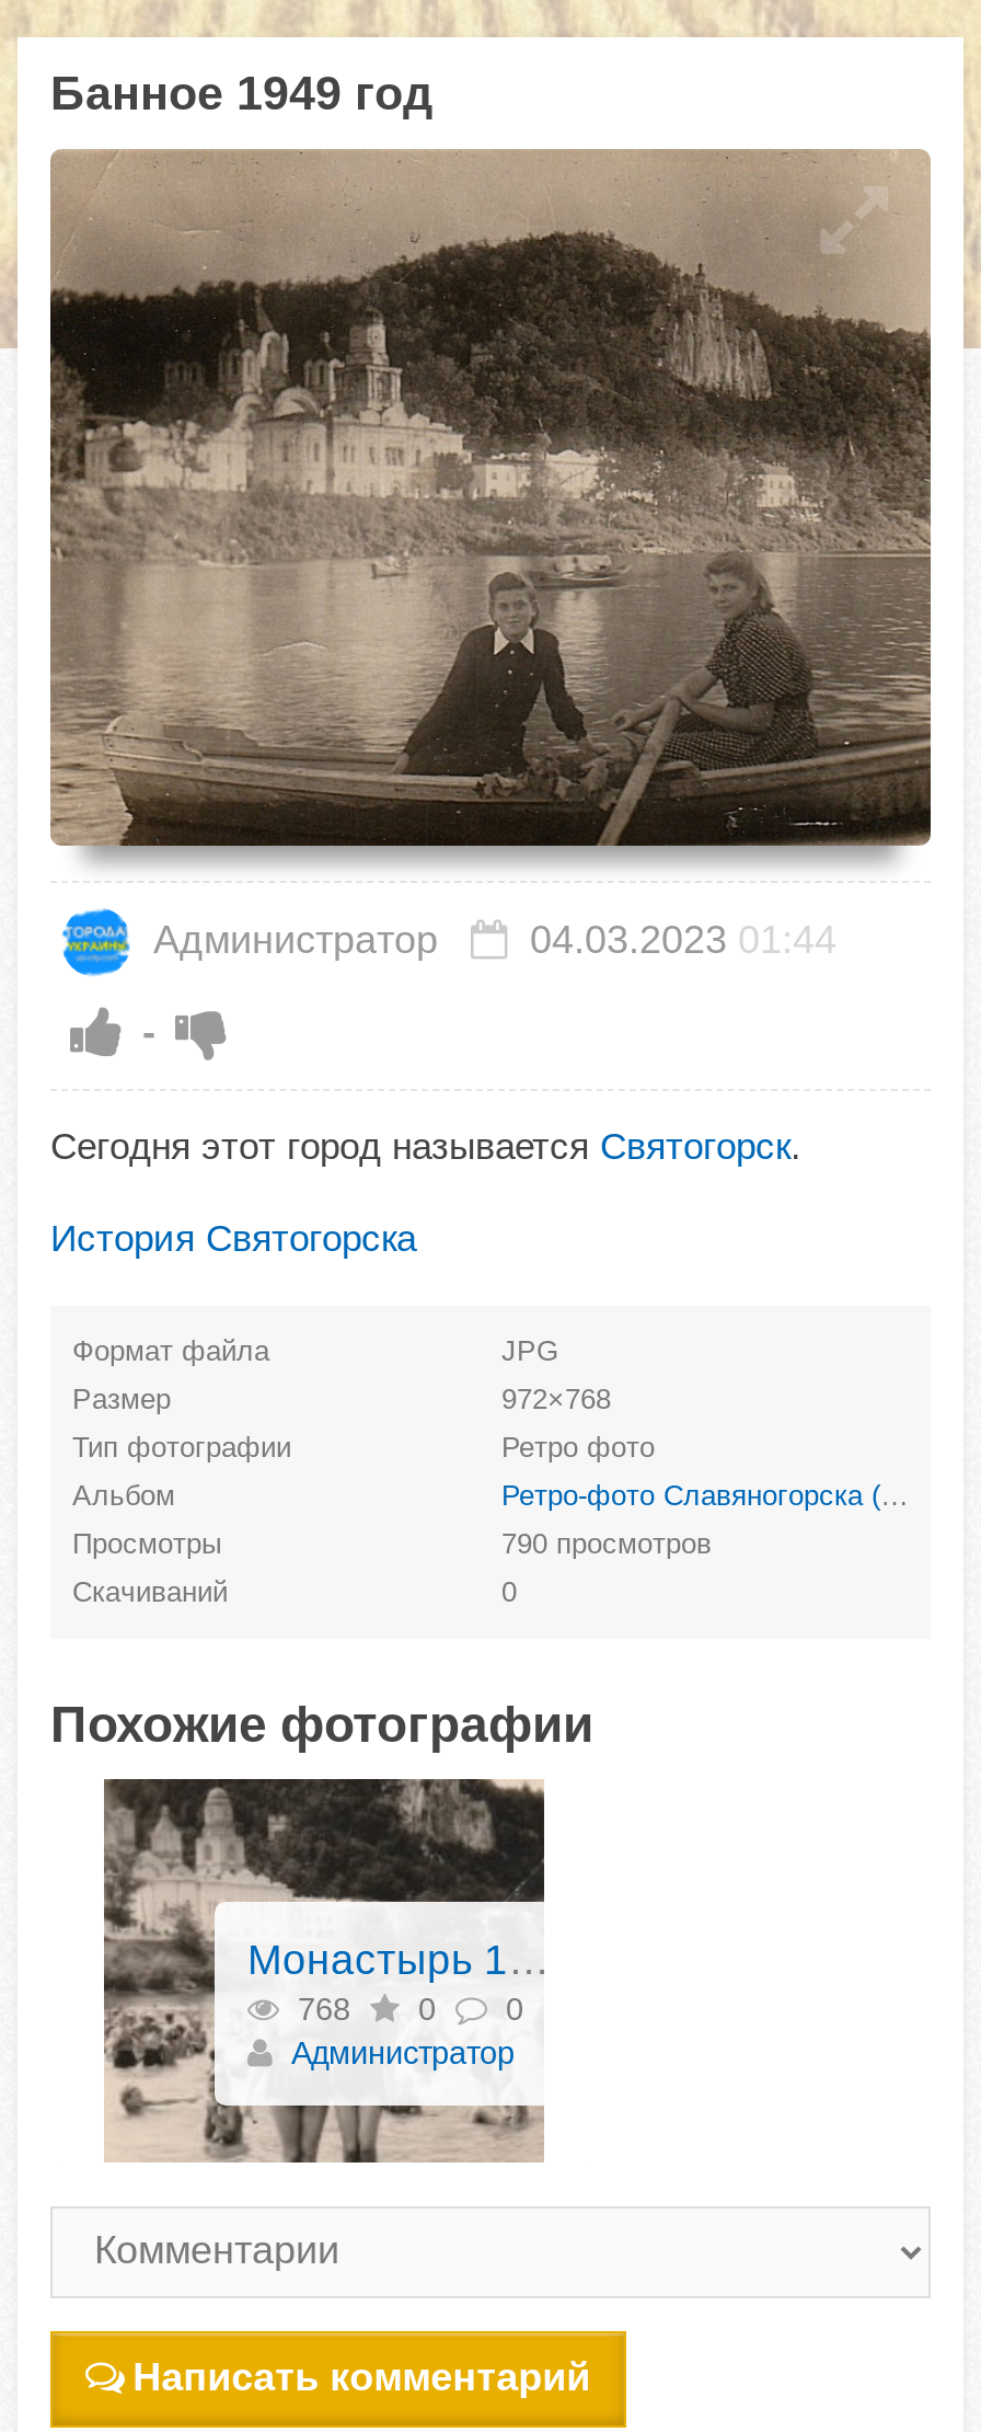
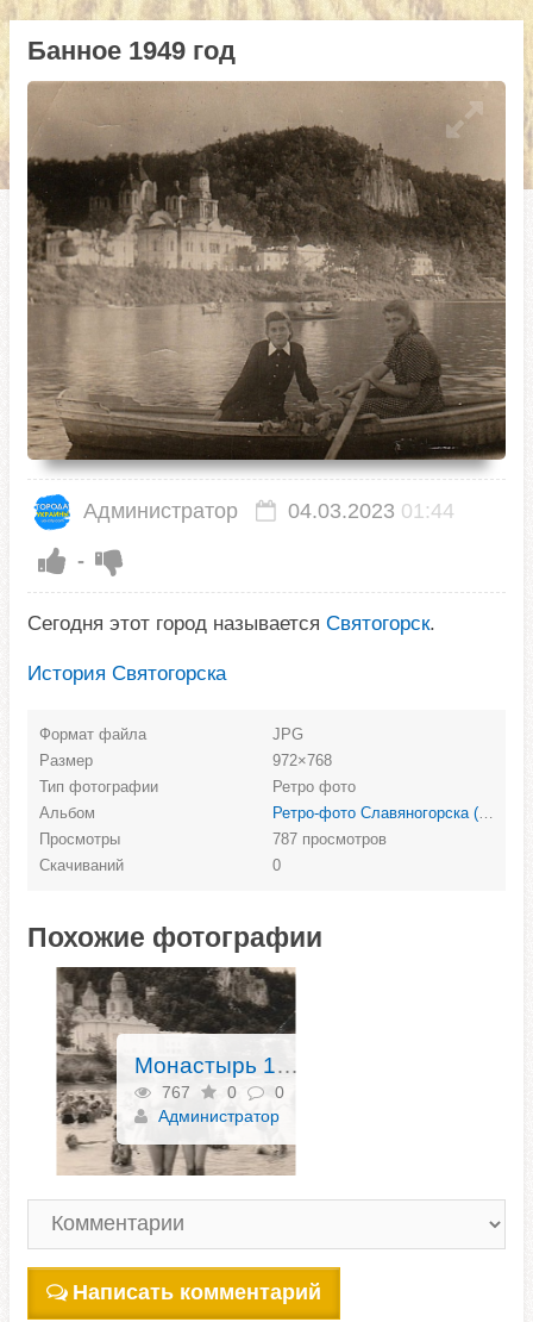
- 790 просмотров
+ 787 просмотров

- 768 0 0
+ 767 0 0
